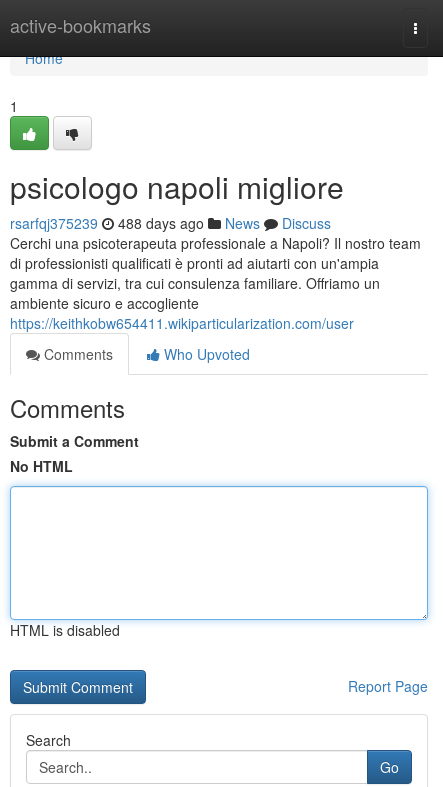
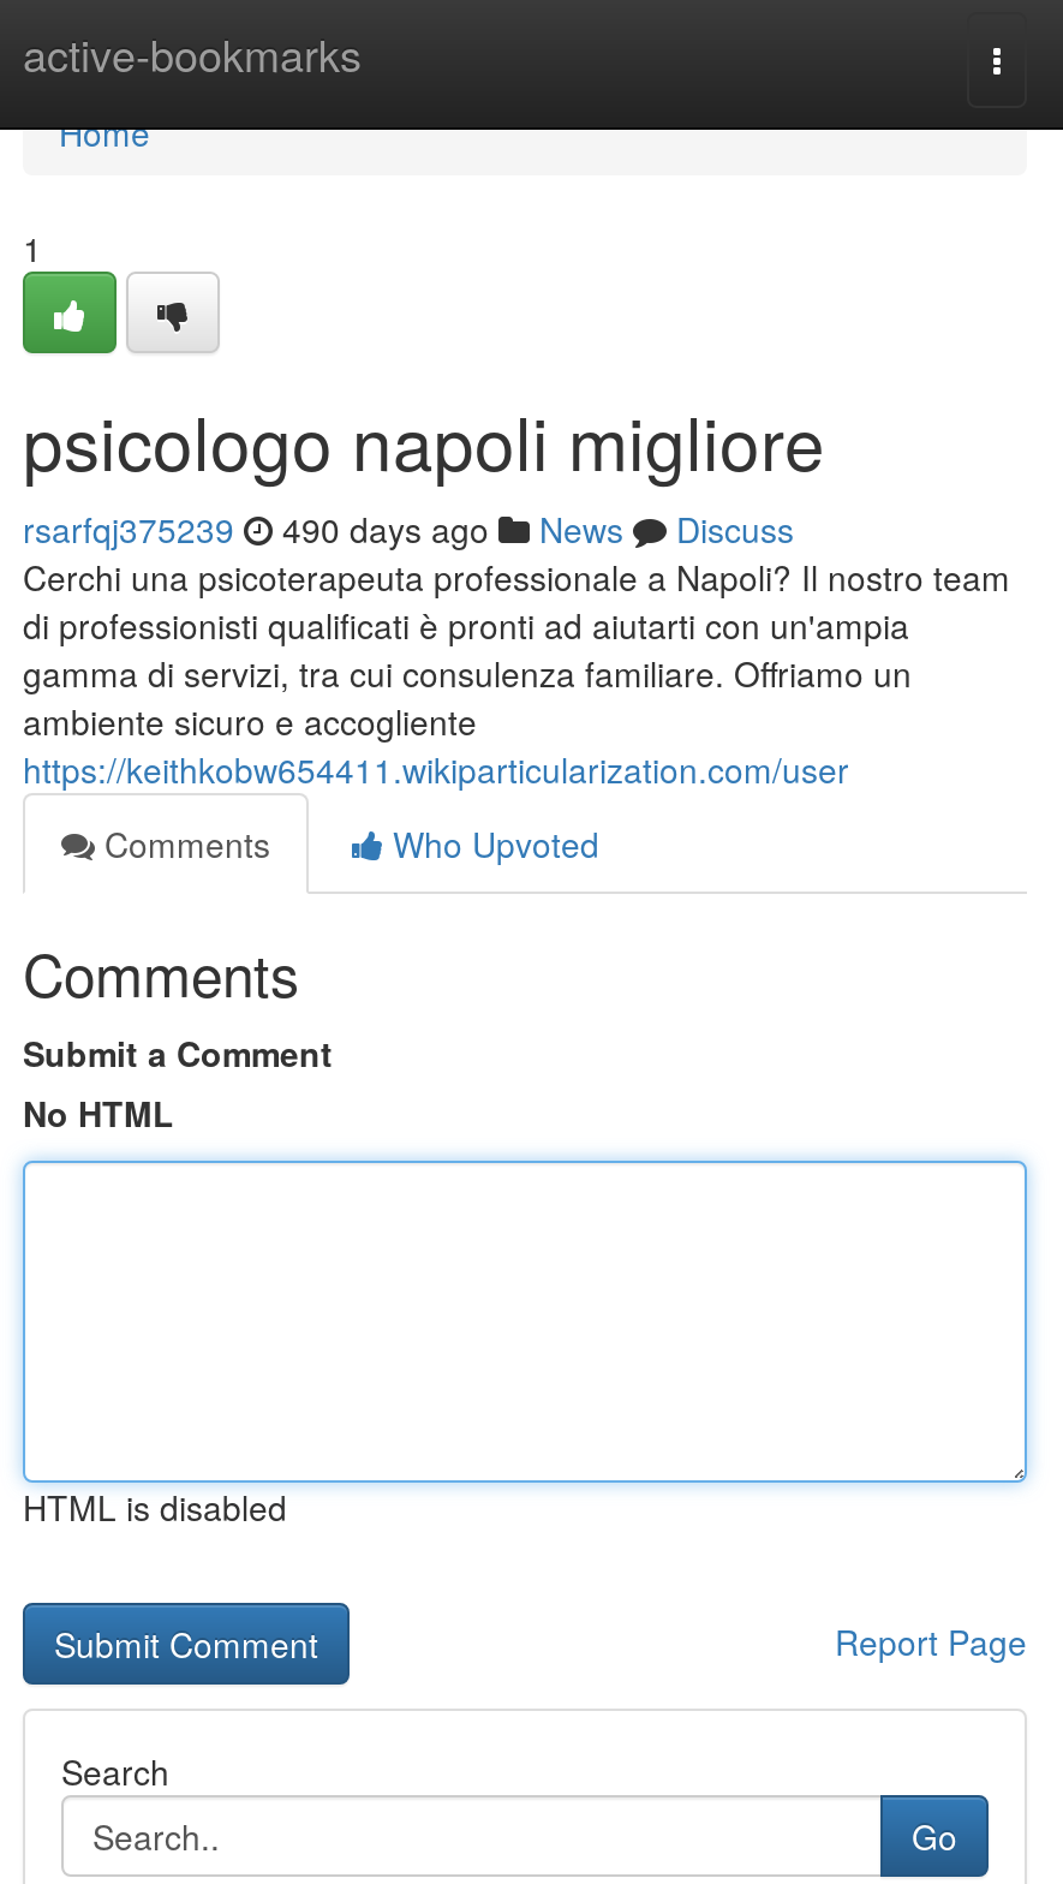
- rsarfqj375239 488 days ago News Discuss
+ rsarfqj375239 490 days ago News Discuss
